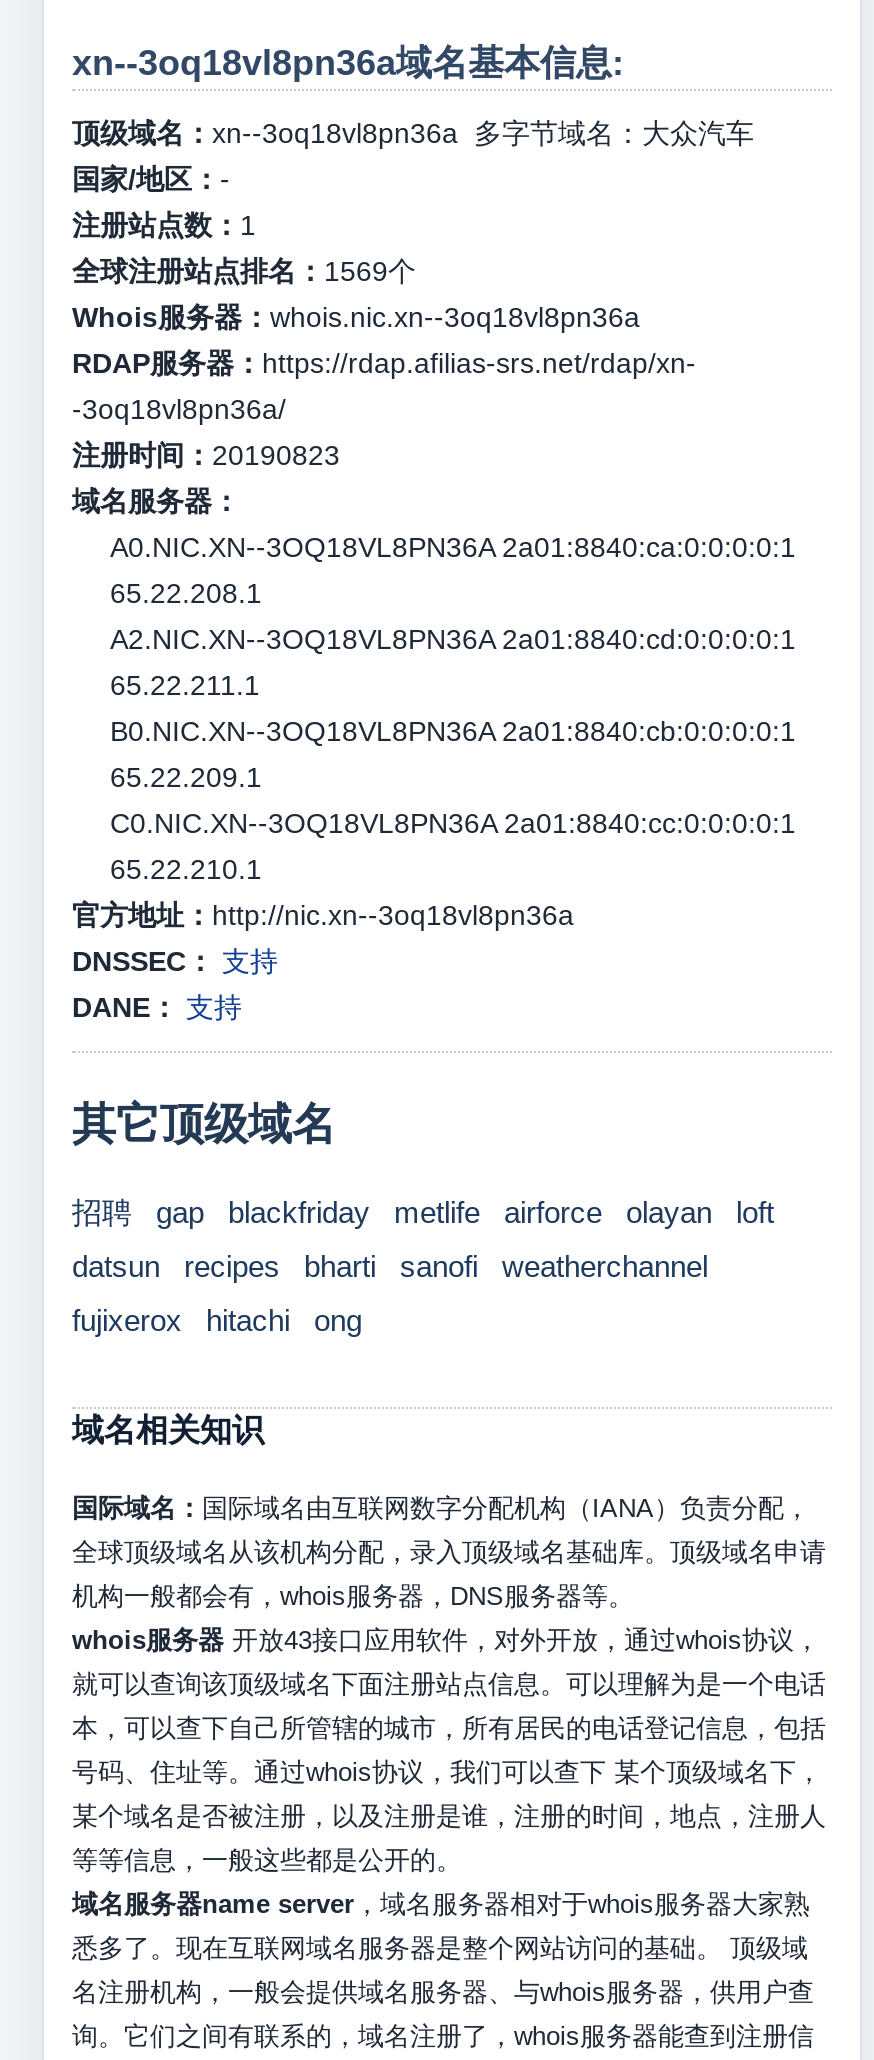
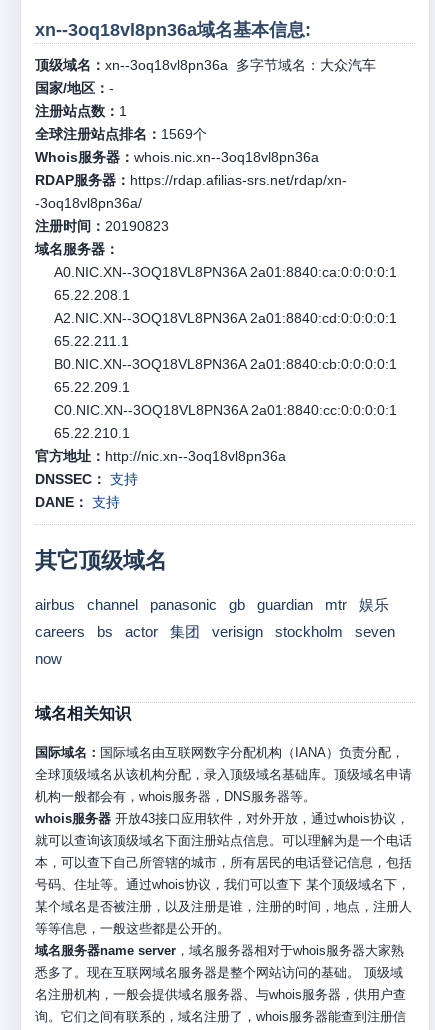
- 招聘
- gap
- blackfriday
- metlife
- airforce
- olayan
- loft
+ airbus
+ channel
+ panasonic
+ gb
+ guardian
+ mtr
+ 娱乐

- datsun
- recipes
- bharti
- sanofi
- weatherchannel
+ careers
+ bs
+ actor
+ 集团
+ verisign
+ stockholm
+ seven

- fujixerox
- hitachi
- ong
+ now
